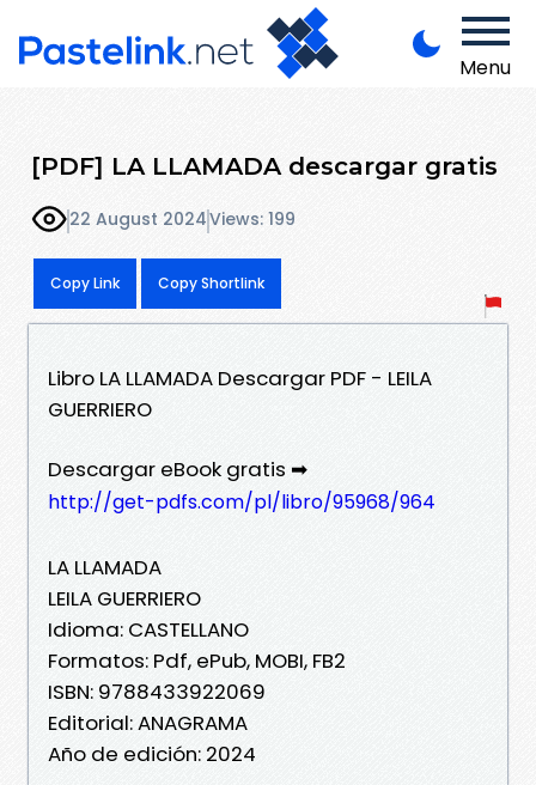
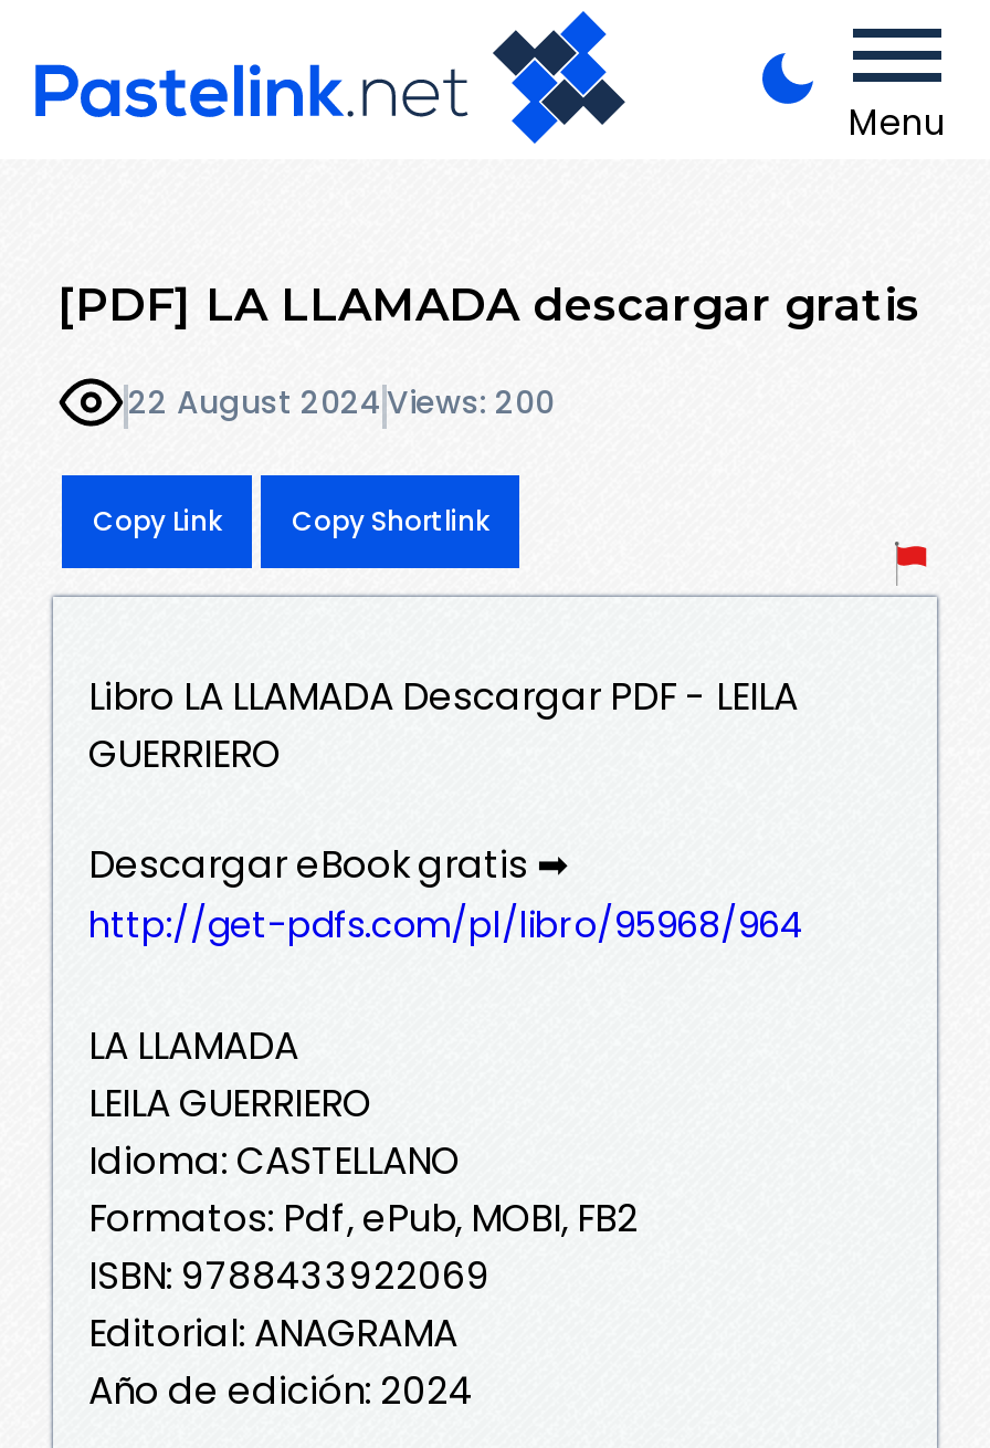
- 22 August 2024 Views: 199
+ 22 August 2024 Views: 200
